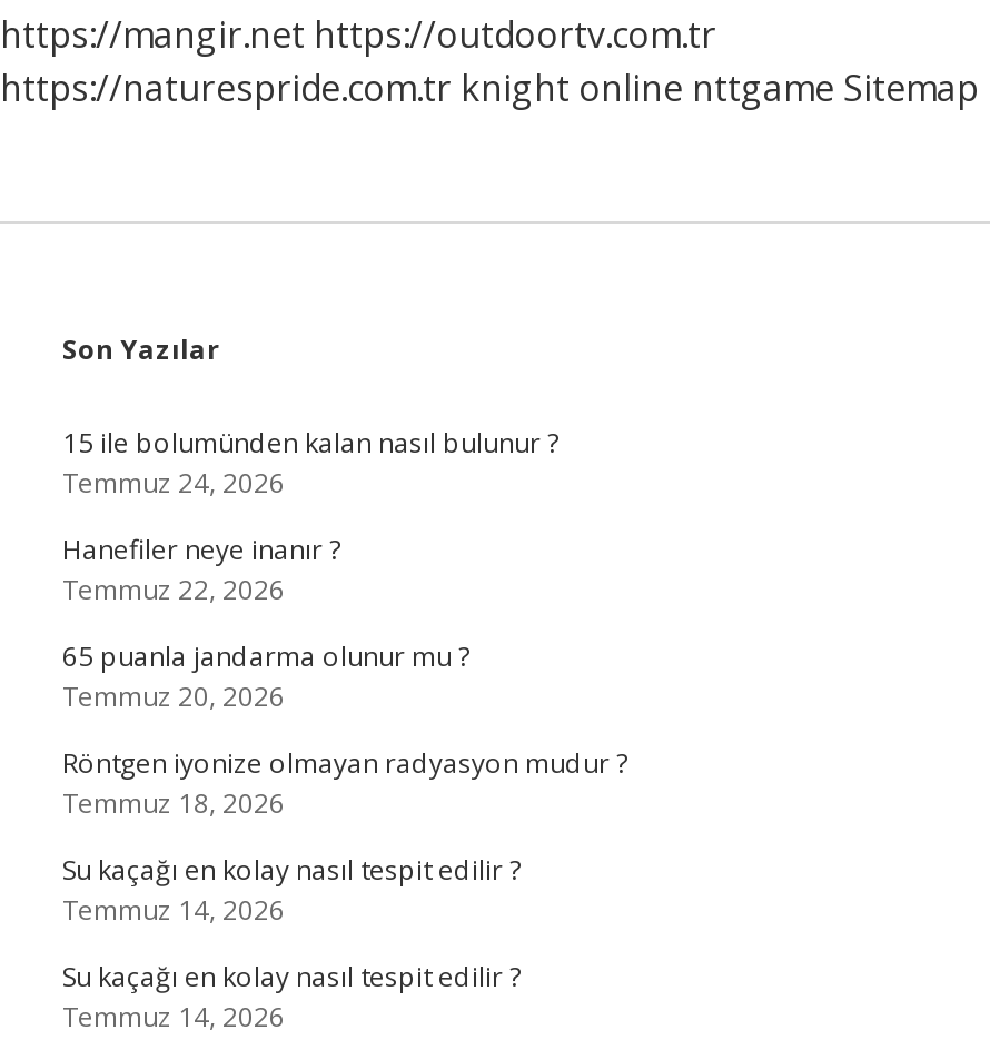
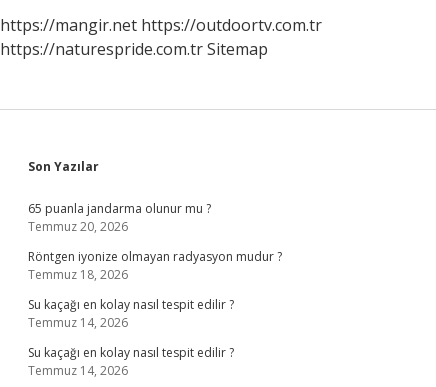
- https://naturespride.com.tr knight online nttgame Sitemap
+ https://naturespride.com.tr Sitemap

- 15 ile bolumünden kalan nasıl bulunur ?
- Temmuz 24, 2026
- Hanefiler neye inanır ?
- Temmuz 22, 2026
